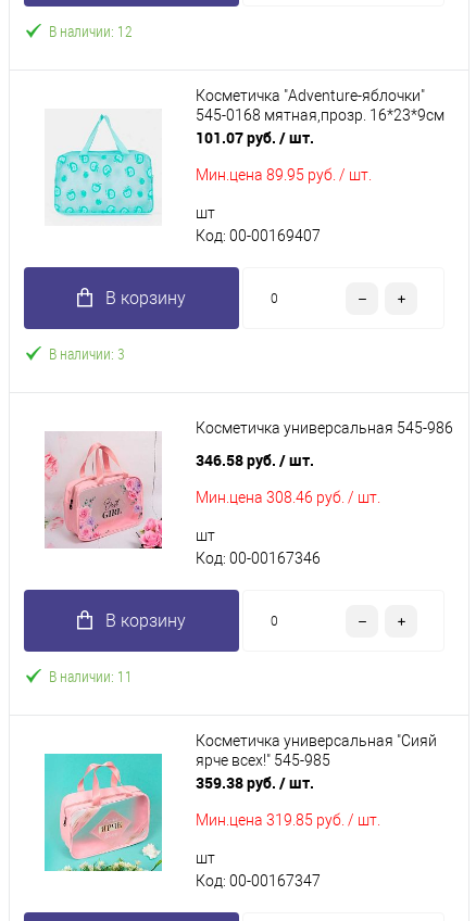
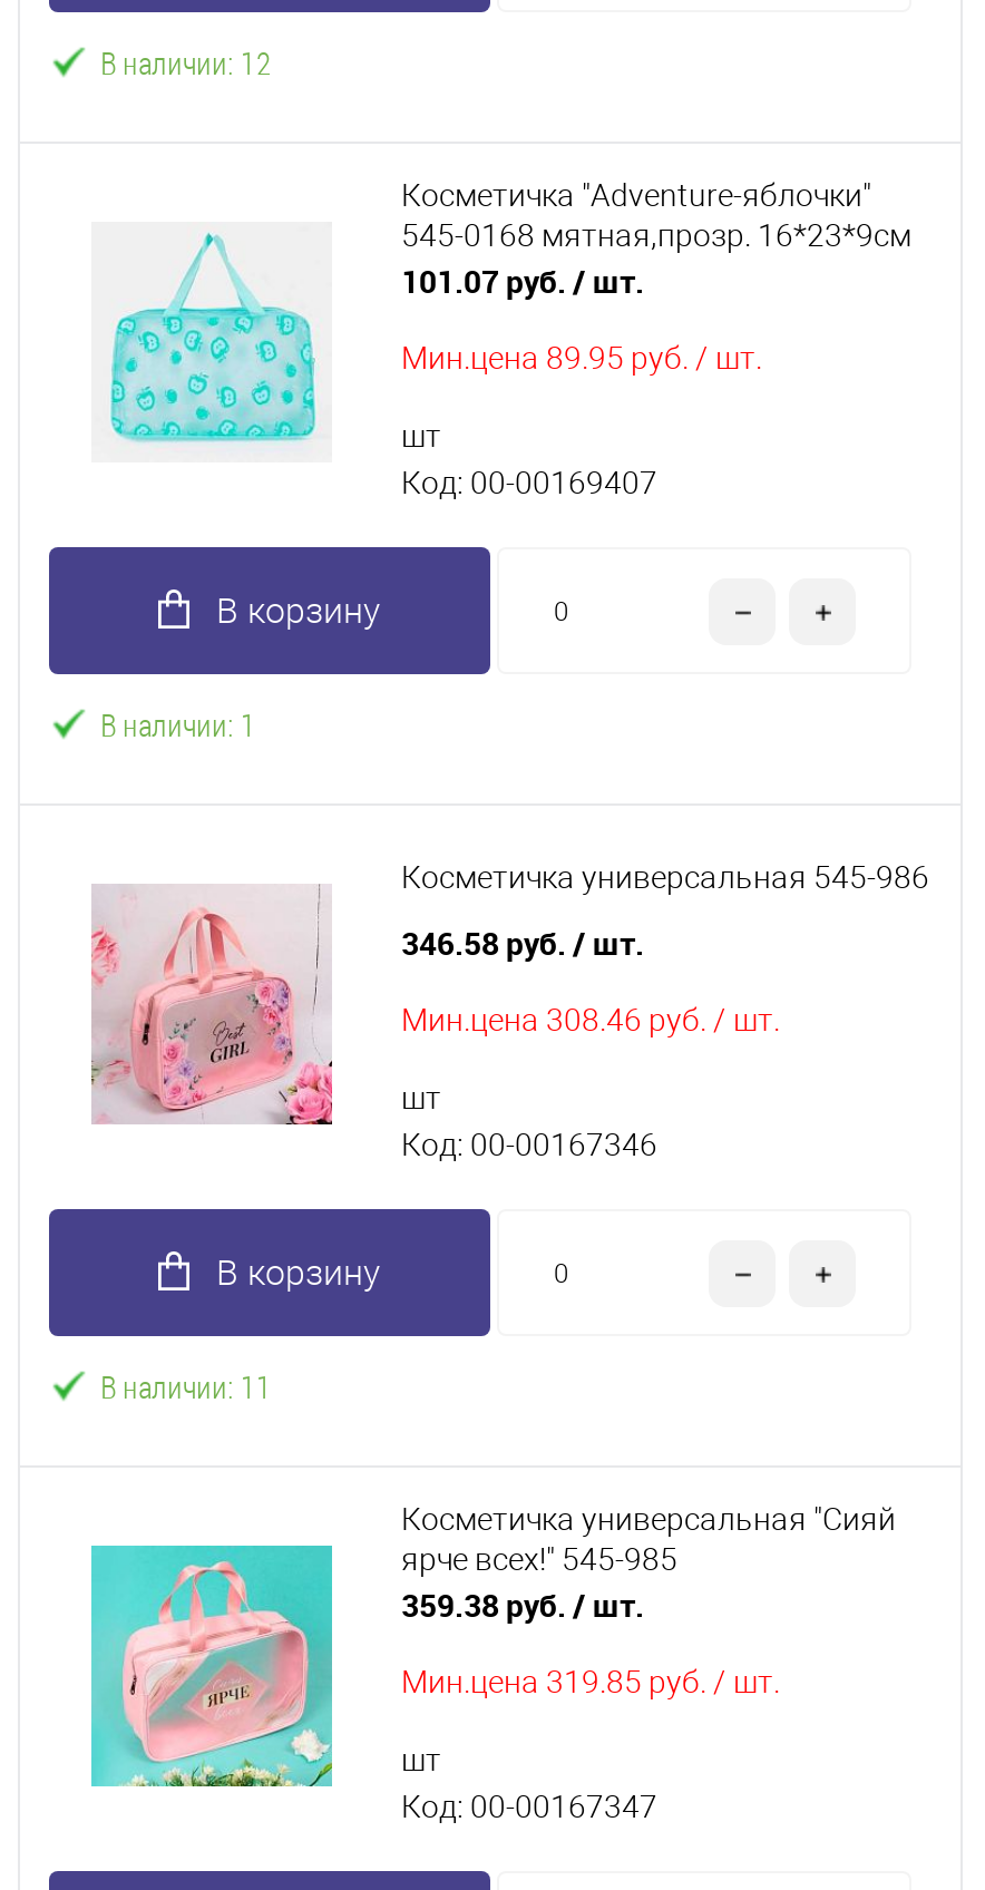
- В наличии: 3
+ В наличии: 1
